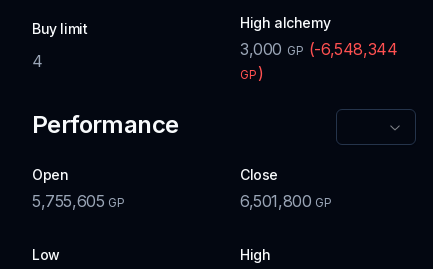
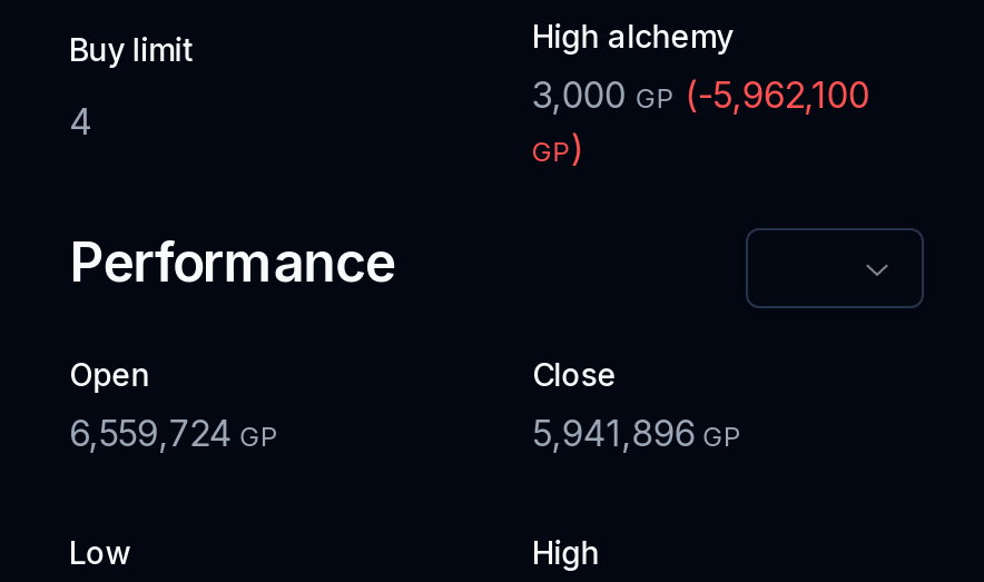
- 3,000 GP (-6,548,344
+ 3,000 GP (-5,962,100

- 5,755,605 GP
+ 6,559,724 GP

- 6,501,800 GP
+ 5,941,896 GP
